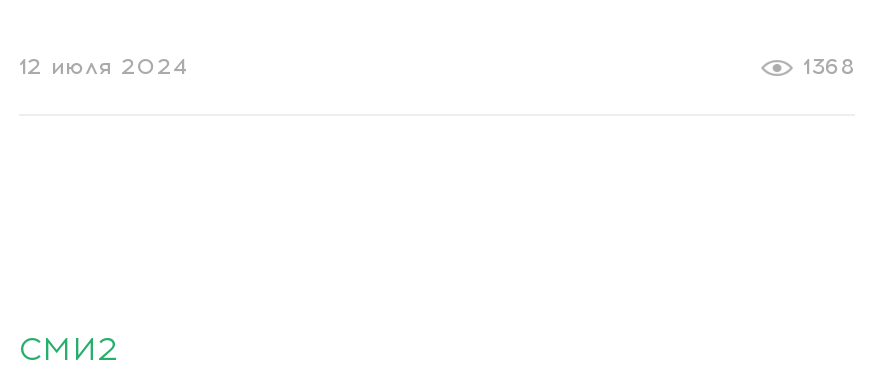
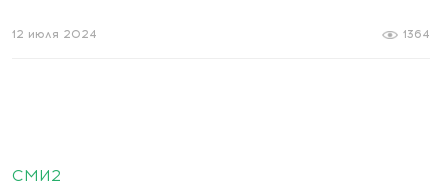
- 1368
+ 1364
